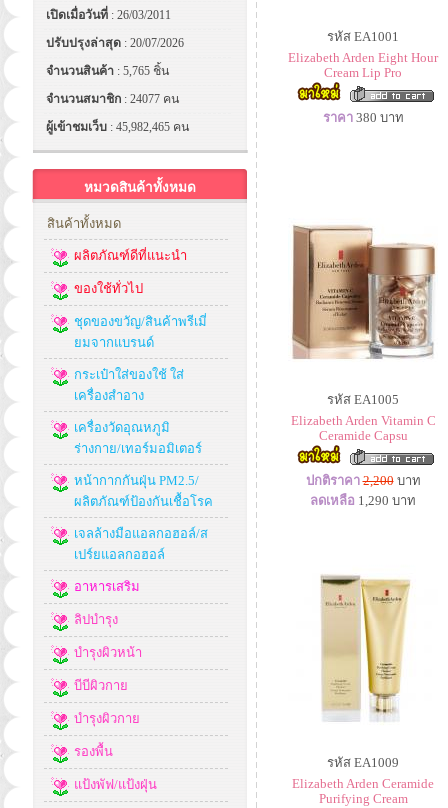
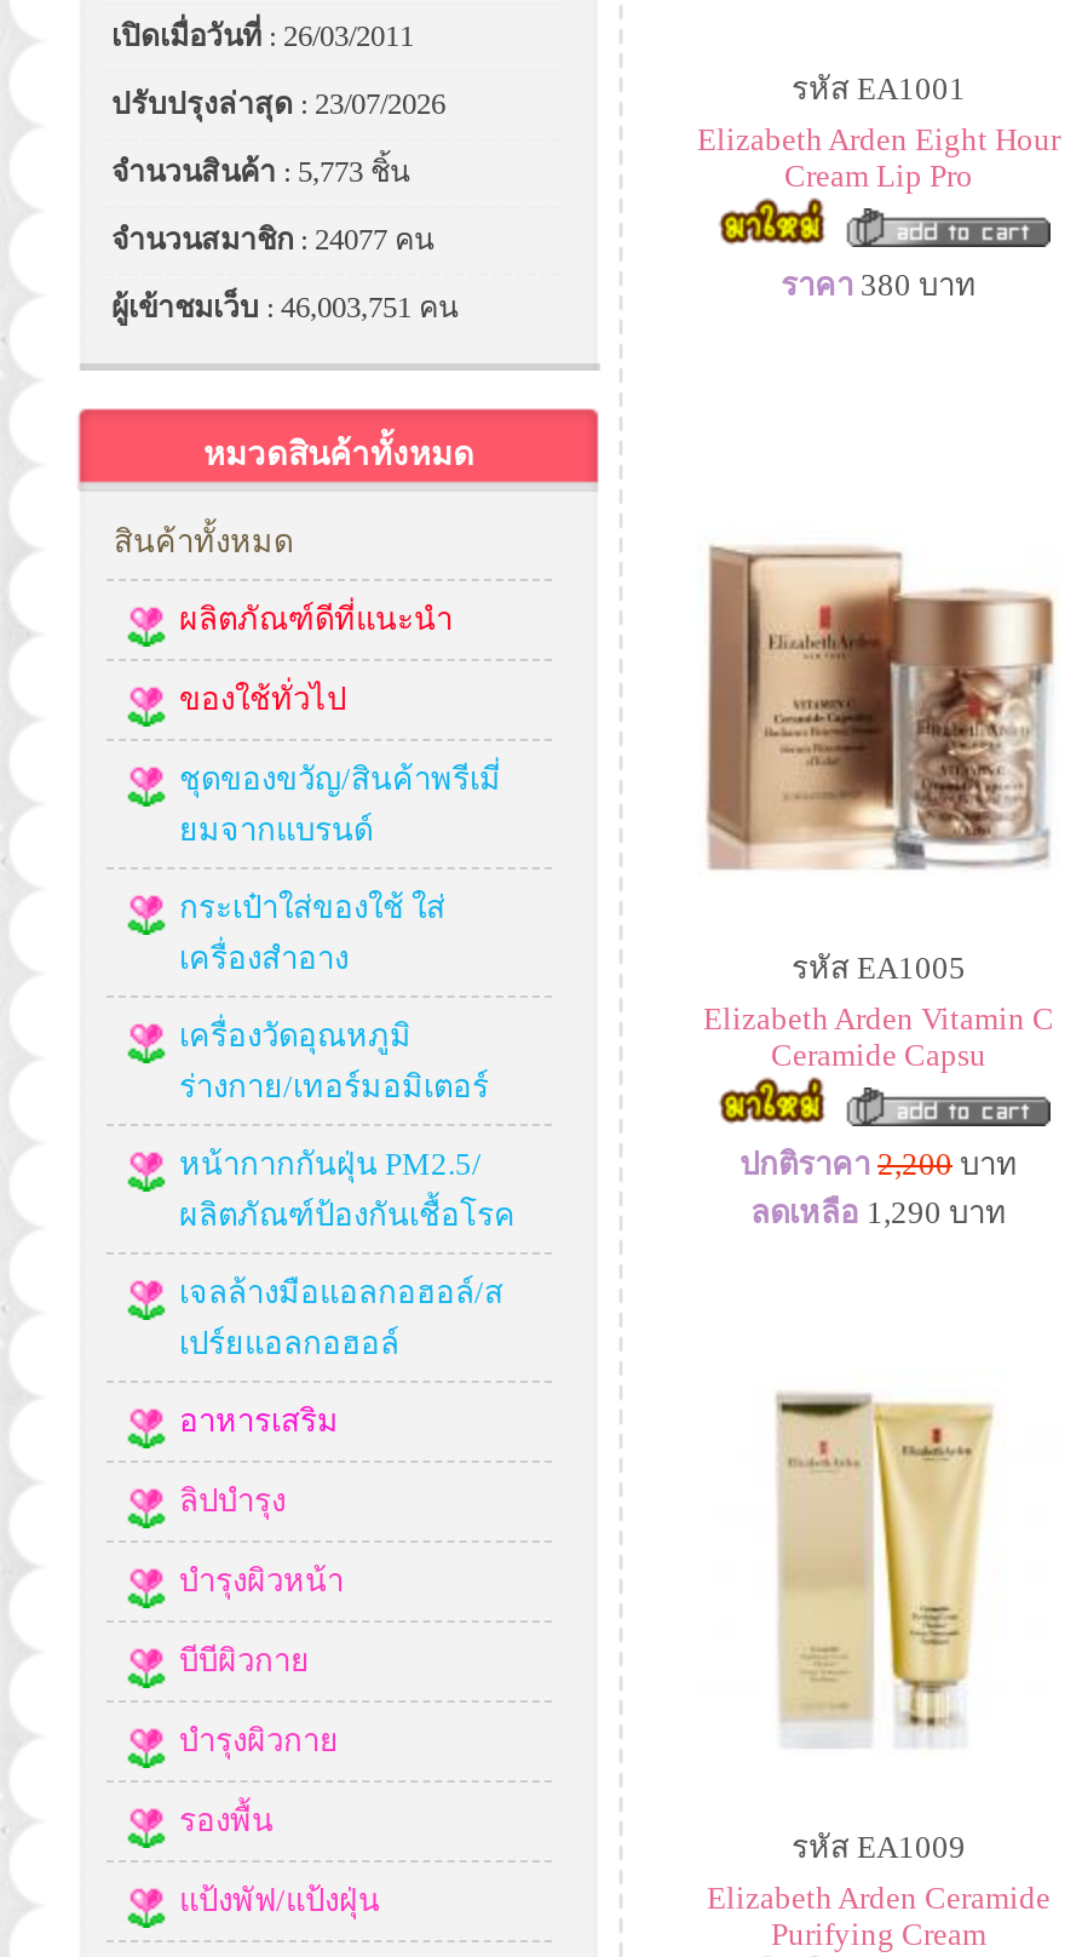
- ปรับปรุงล่าสุด: 20/07/2026
+ ปรับปรุงล่าสุด: 23/07/2026

- จำนวนสินค้า: 5,765 ชิ้น
+ จำนวนสินค้า: 5,773 ชิ้น

- ผู้เข้าชมเว็บ: 45,982,465 คน
+ ผู้เข้าชมเว็บ: 46,003,751 คน
